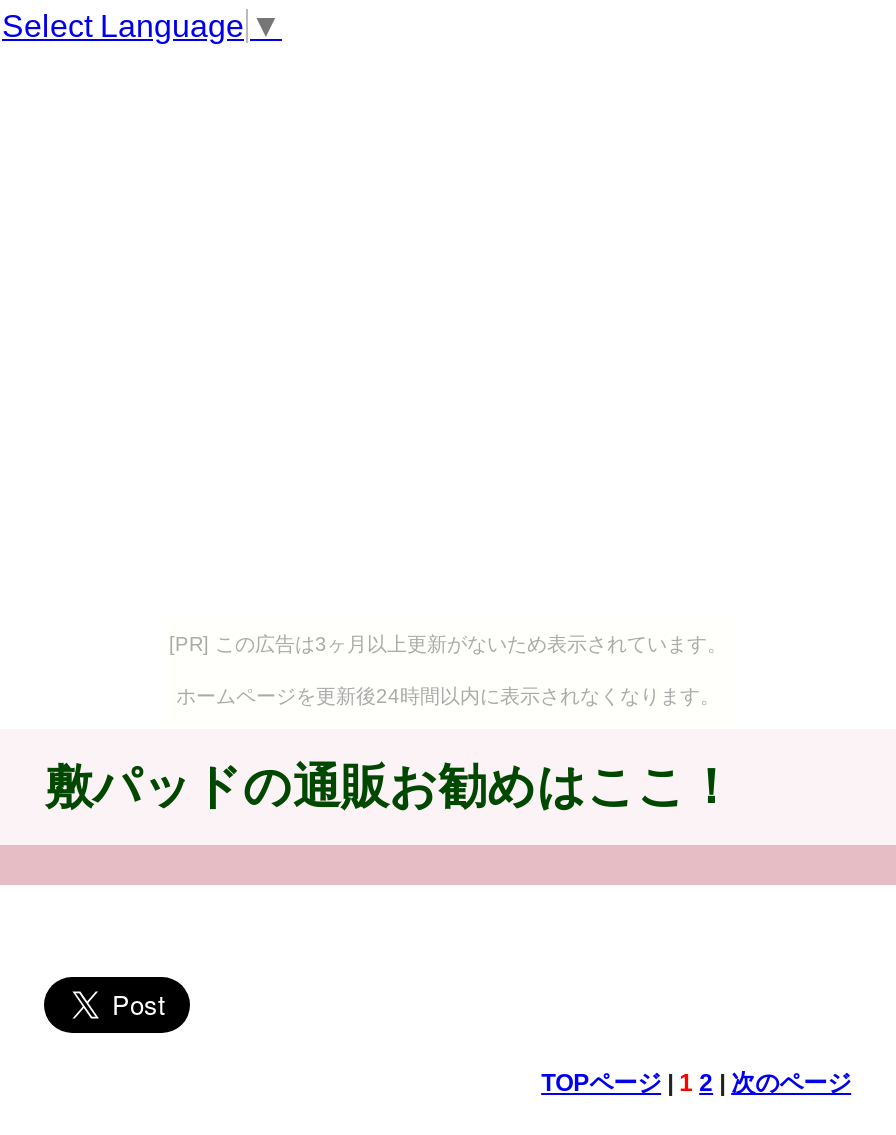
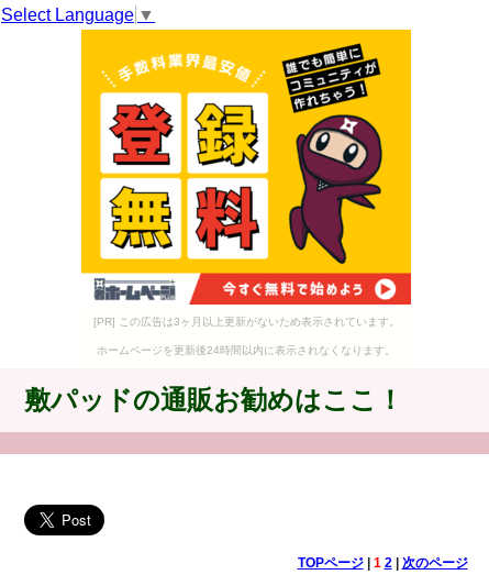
+ [image]
